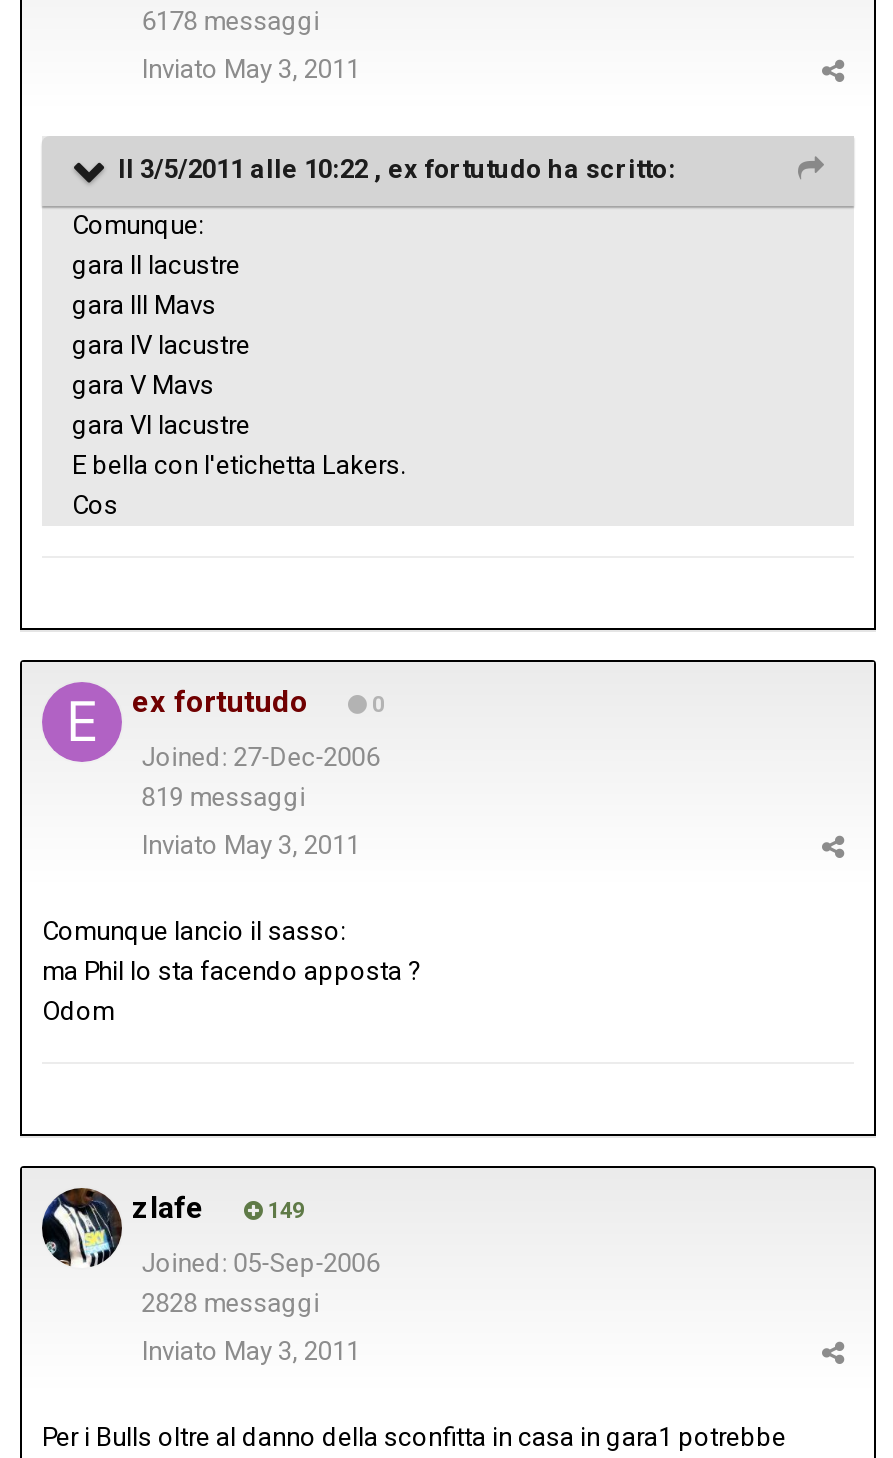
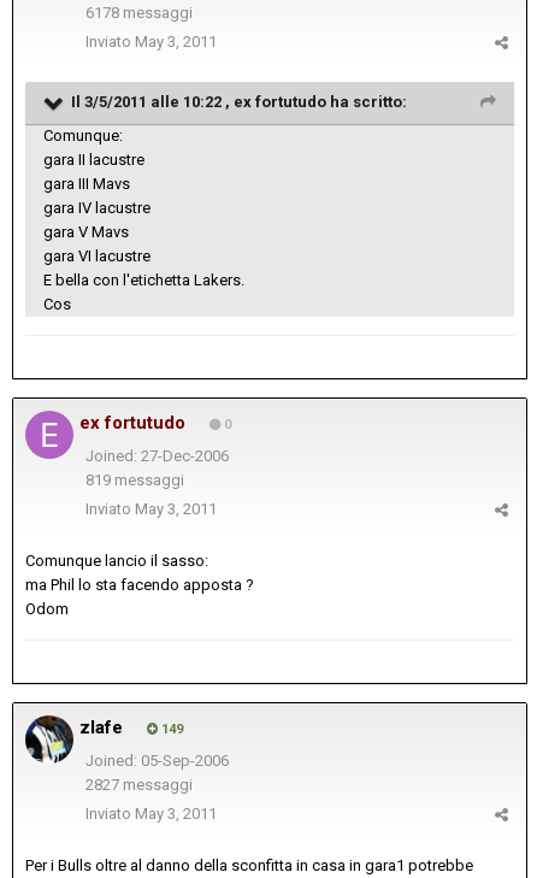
- 2828 messaggi
+ 2827 messaggi
